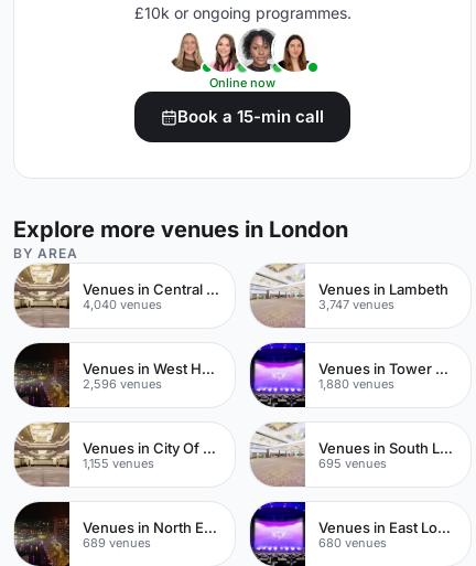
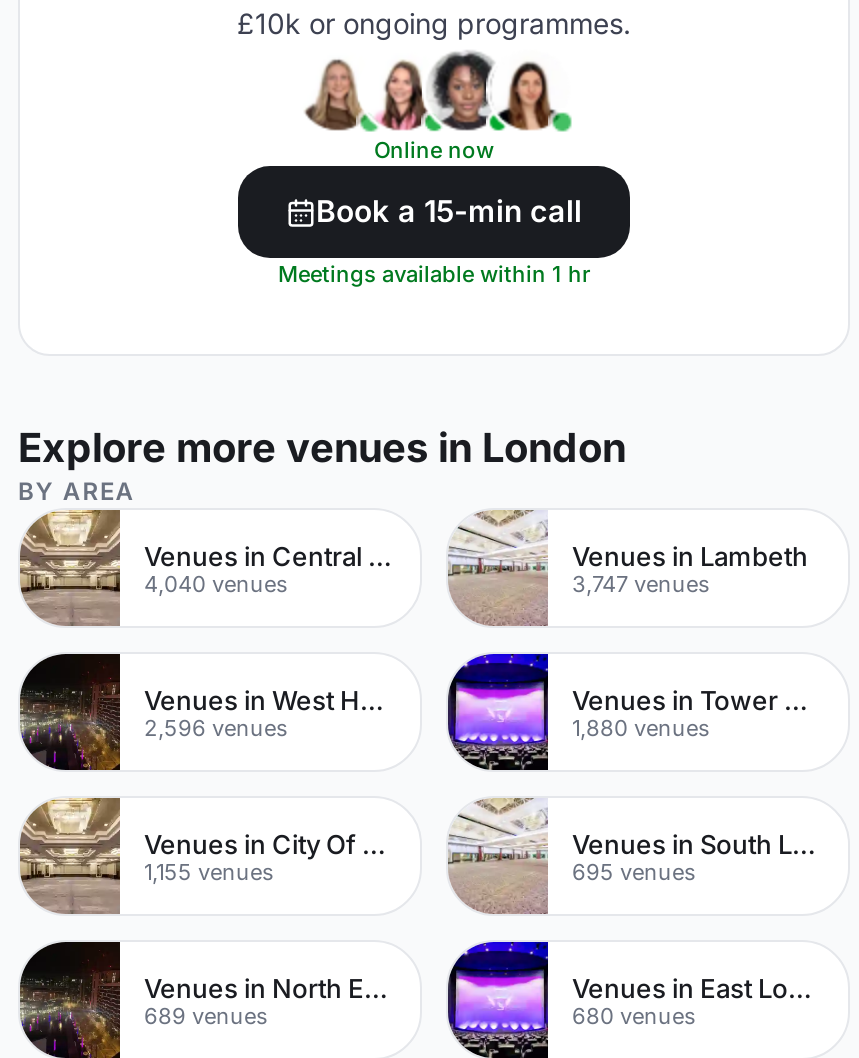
+ Meetings available within 1 hr
